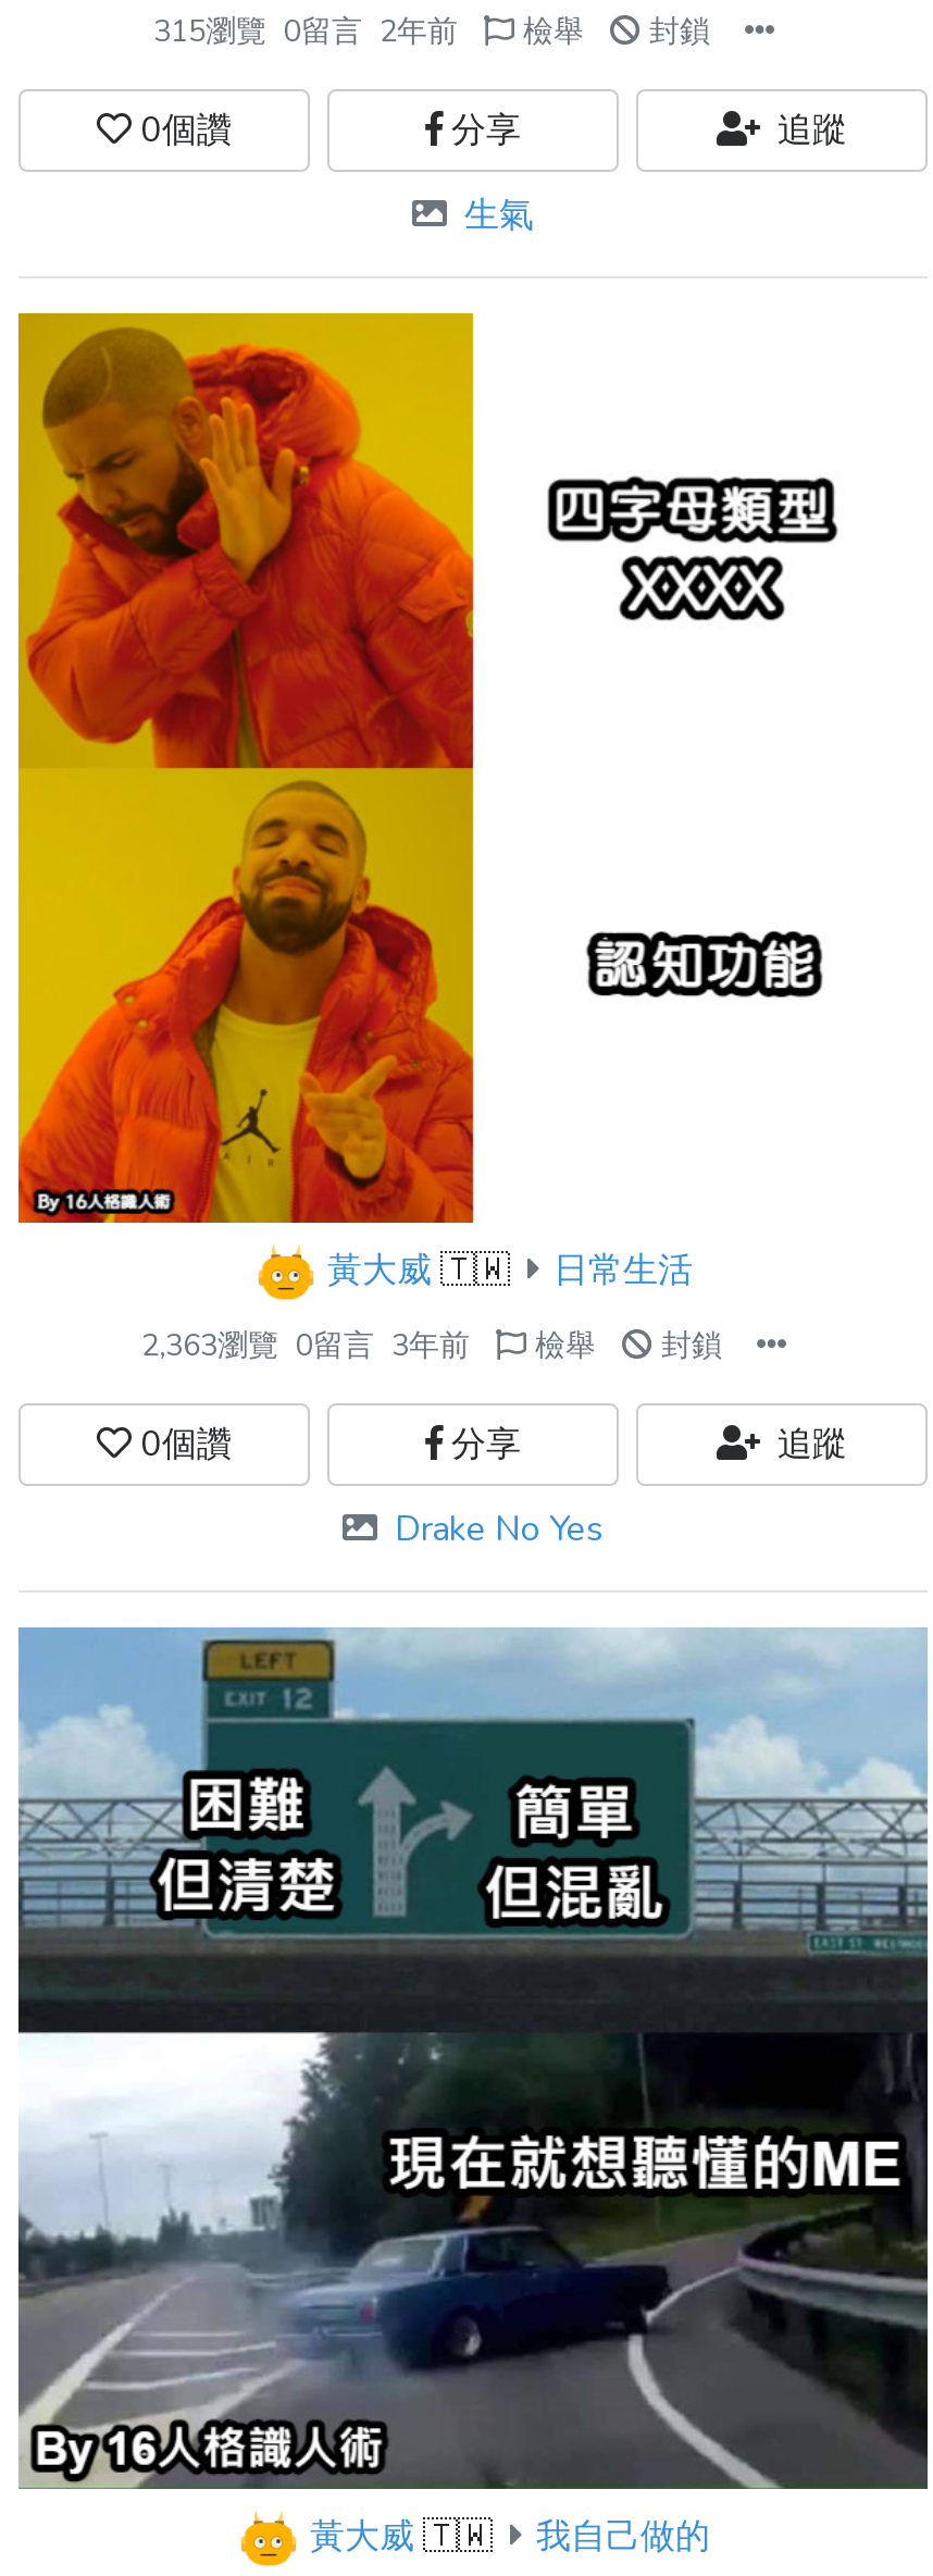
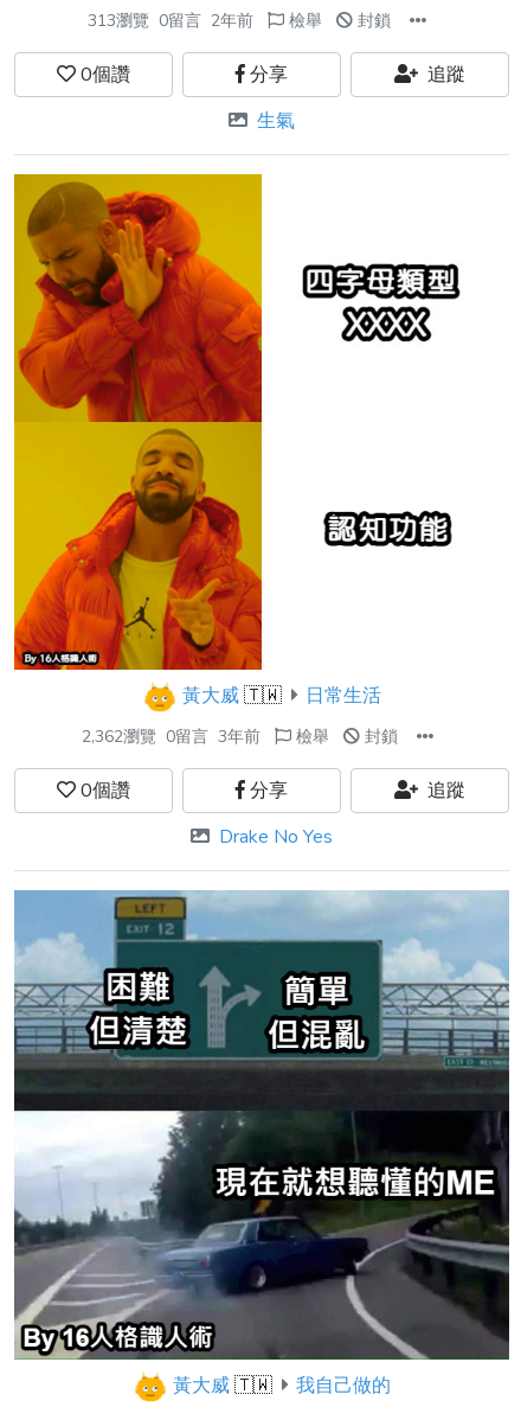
- 315瀏覽 0留言 2年前
+ 313瀏覽 0留言 2年前

- 2,363瀏覽 0留言 3年前
+ 2,362瀏覽 0留言 3年前
